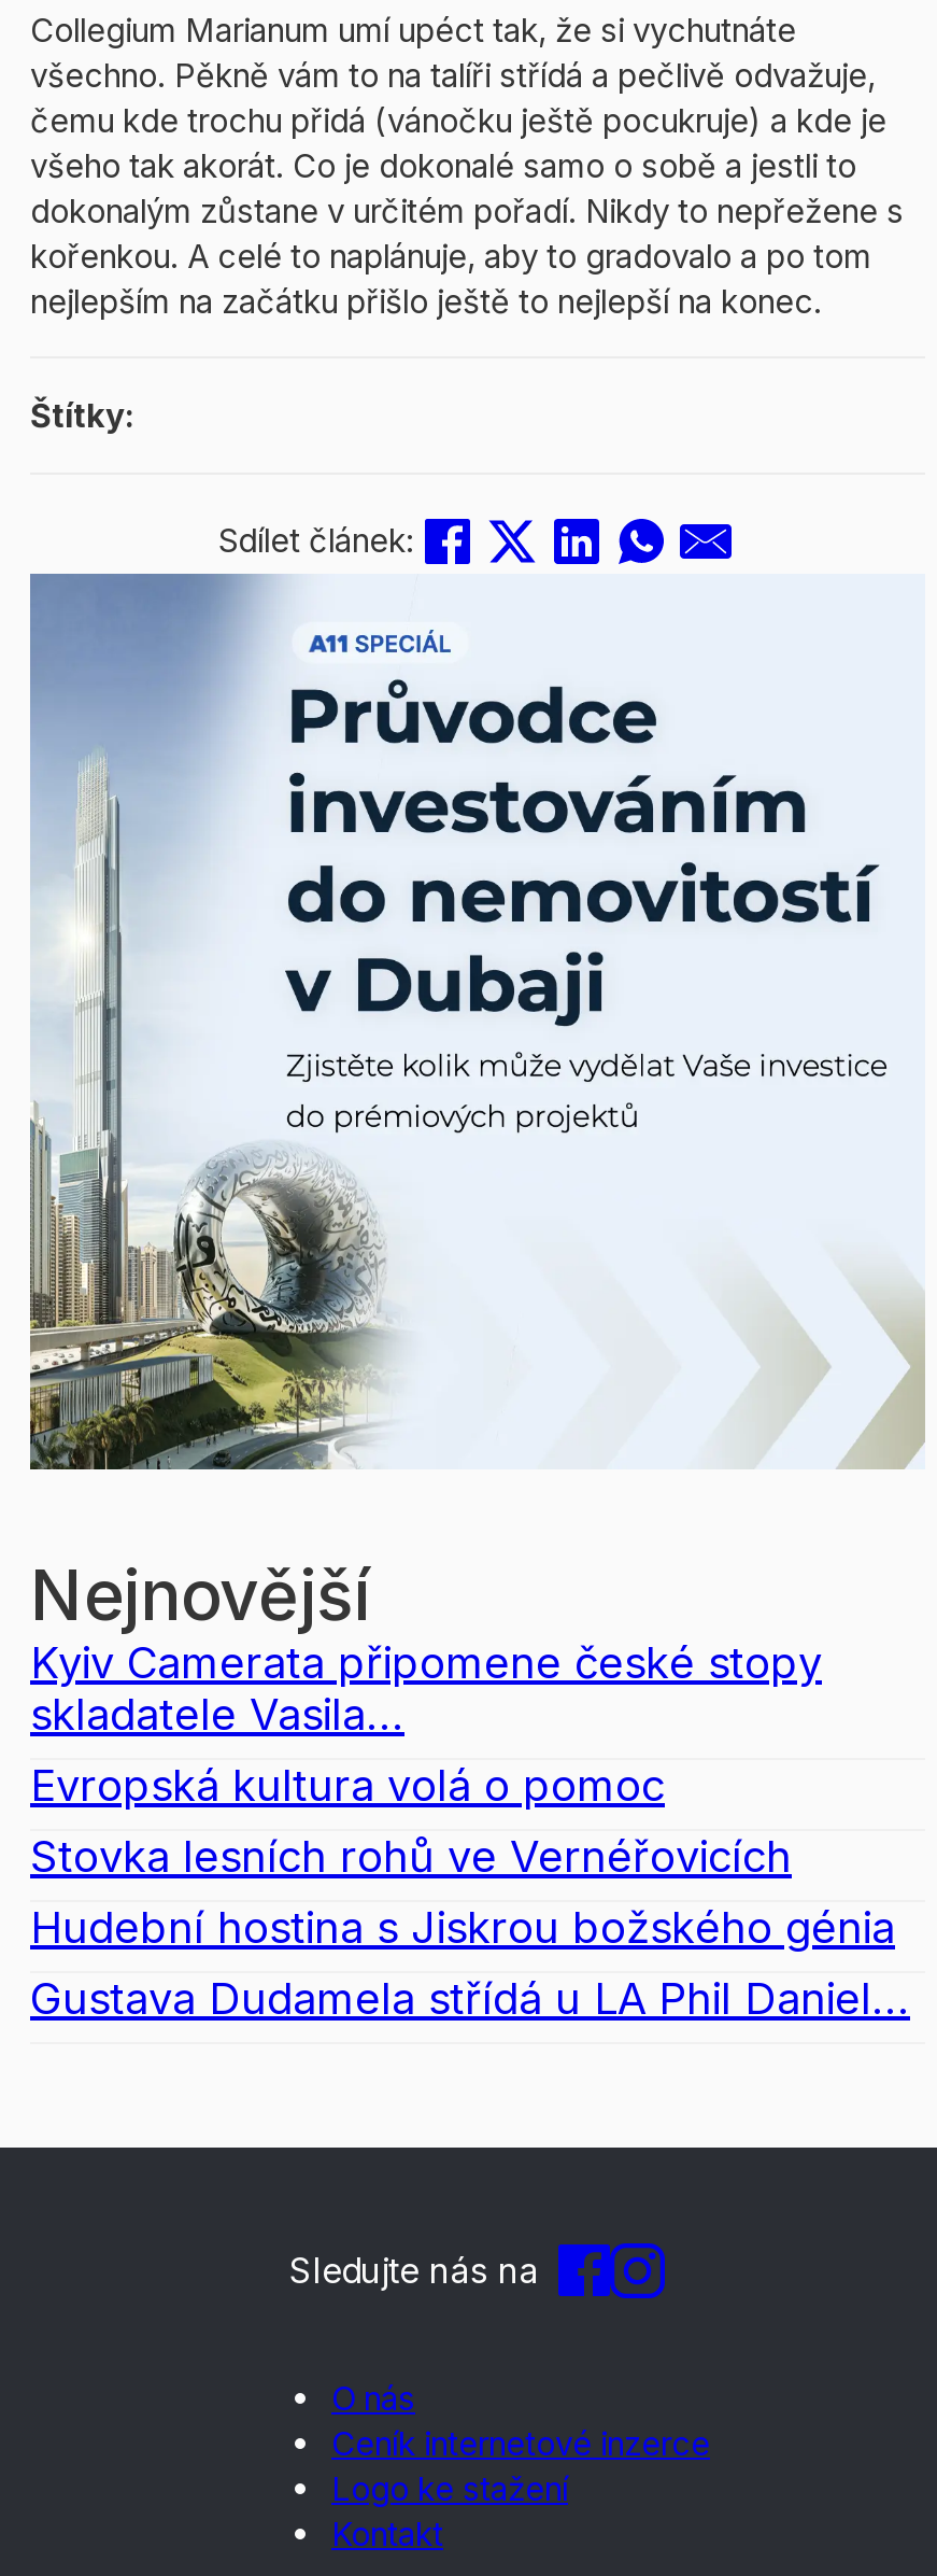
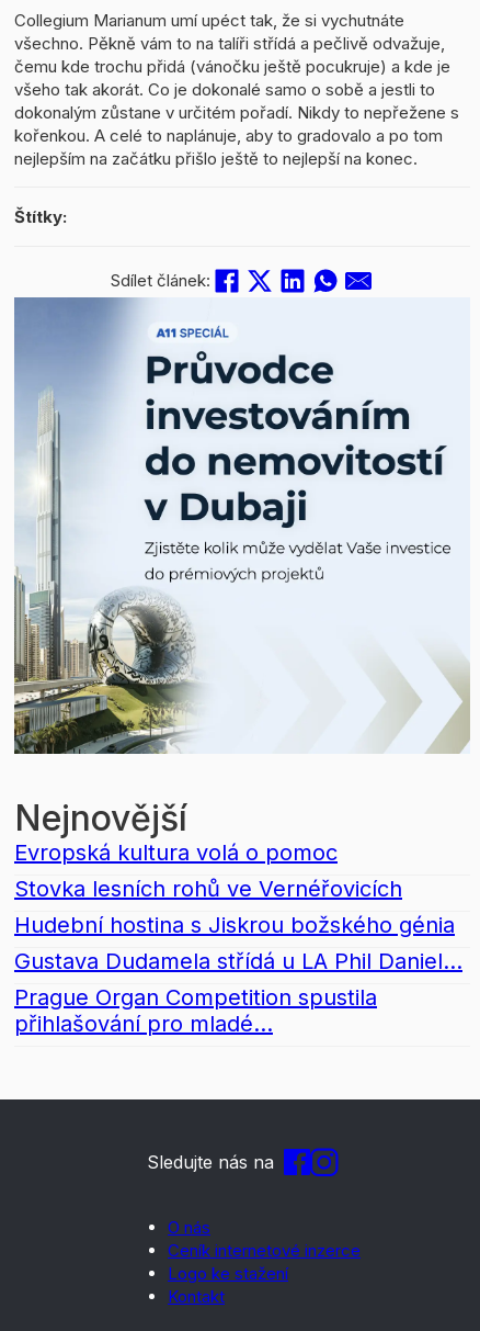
- Kyiv Camerata připomene české stopy
- skladatele Vasila...

moved up: Evropská kultura volá o pomoc | Stovka lesních rohů ve Vernéřovicích | Hudební hostina s Jiskrou božského génia | Gustava Dudamela střídá u LA Phil Daniel...

+ Prague Organ Competition spustila
+ přihlašování pro mladé...
